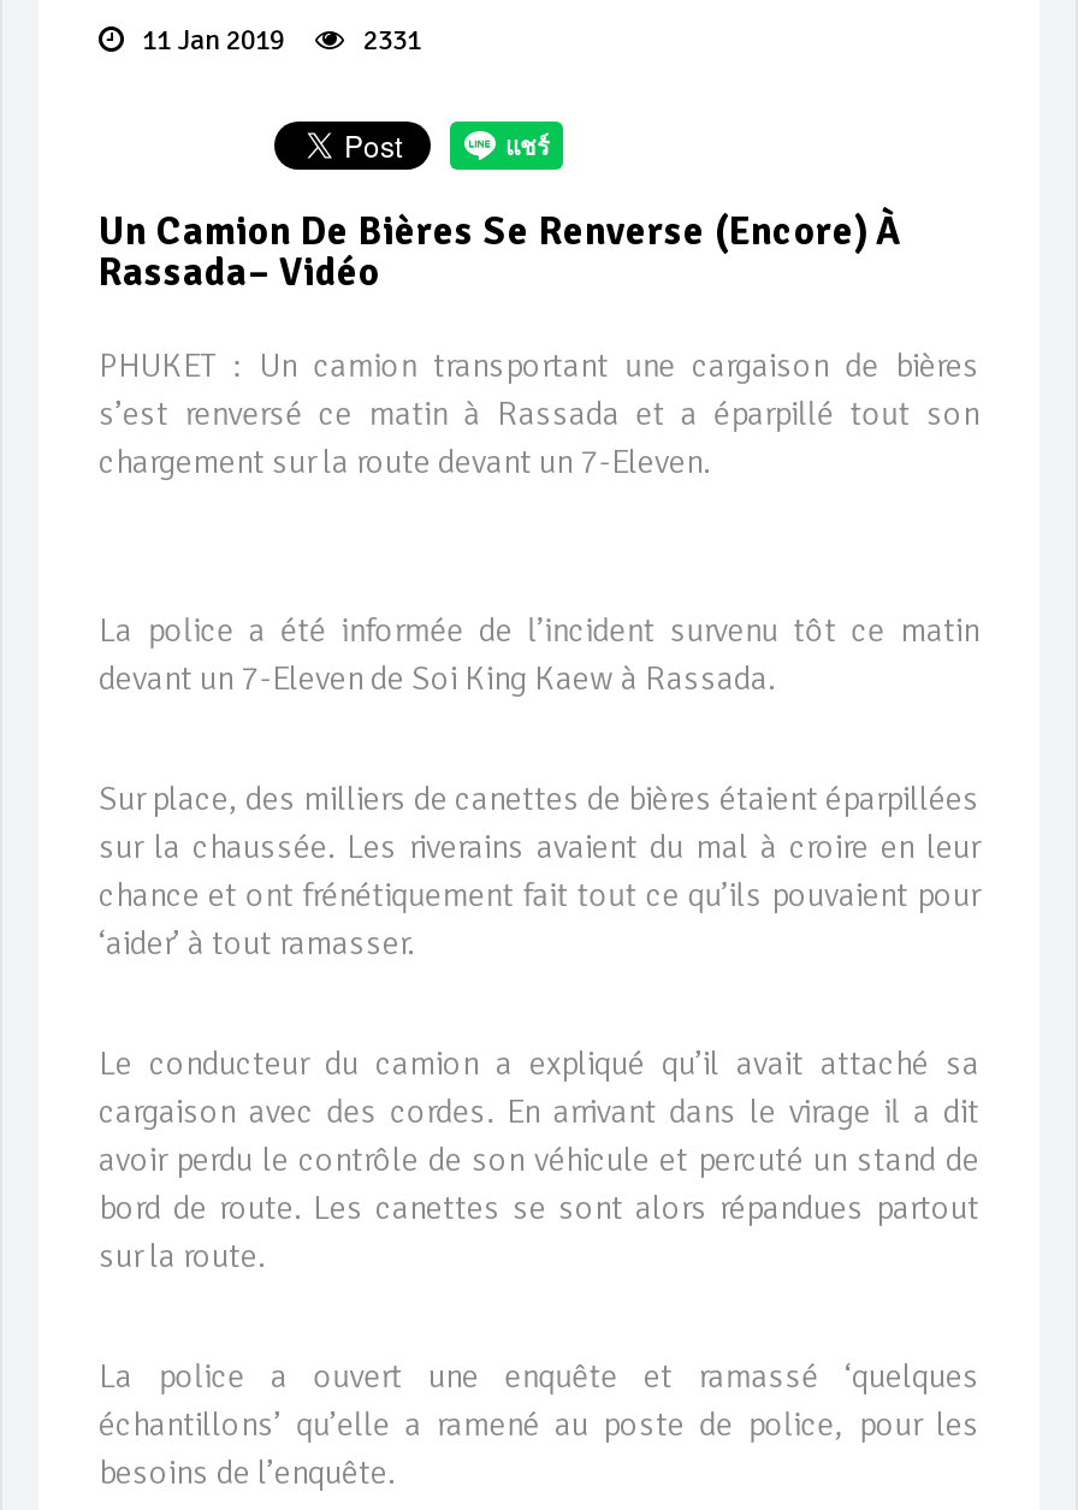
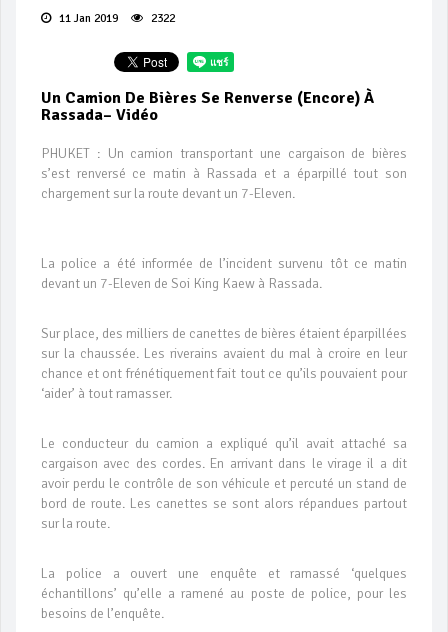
- 11 Jan 2019 2331
+ 11 Jan 2019 2322
